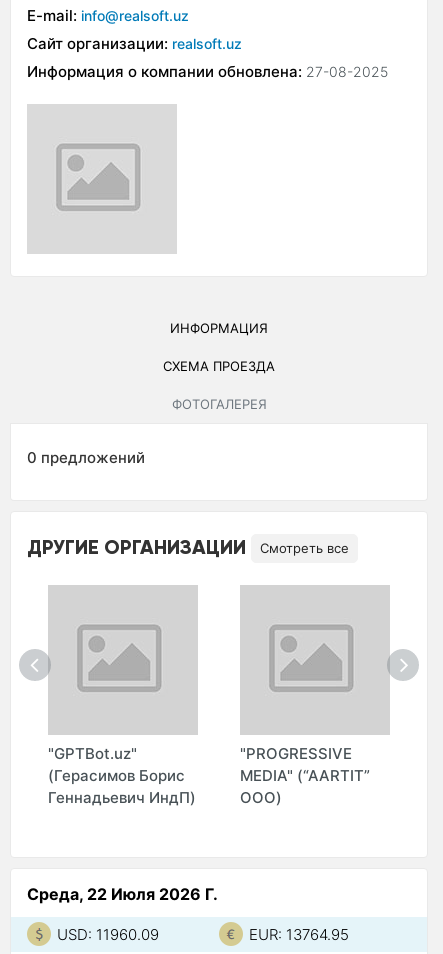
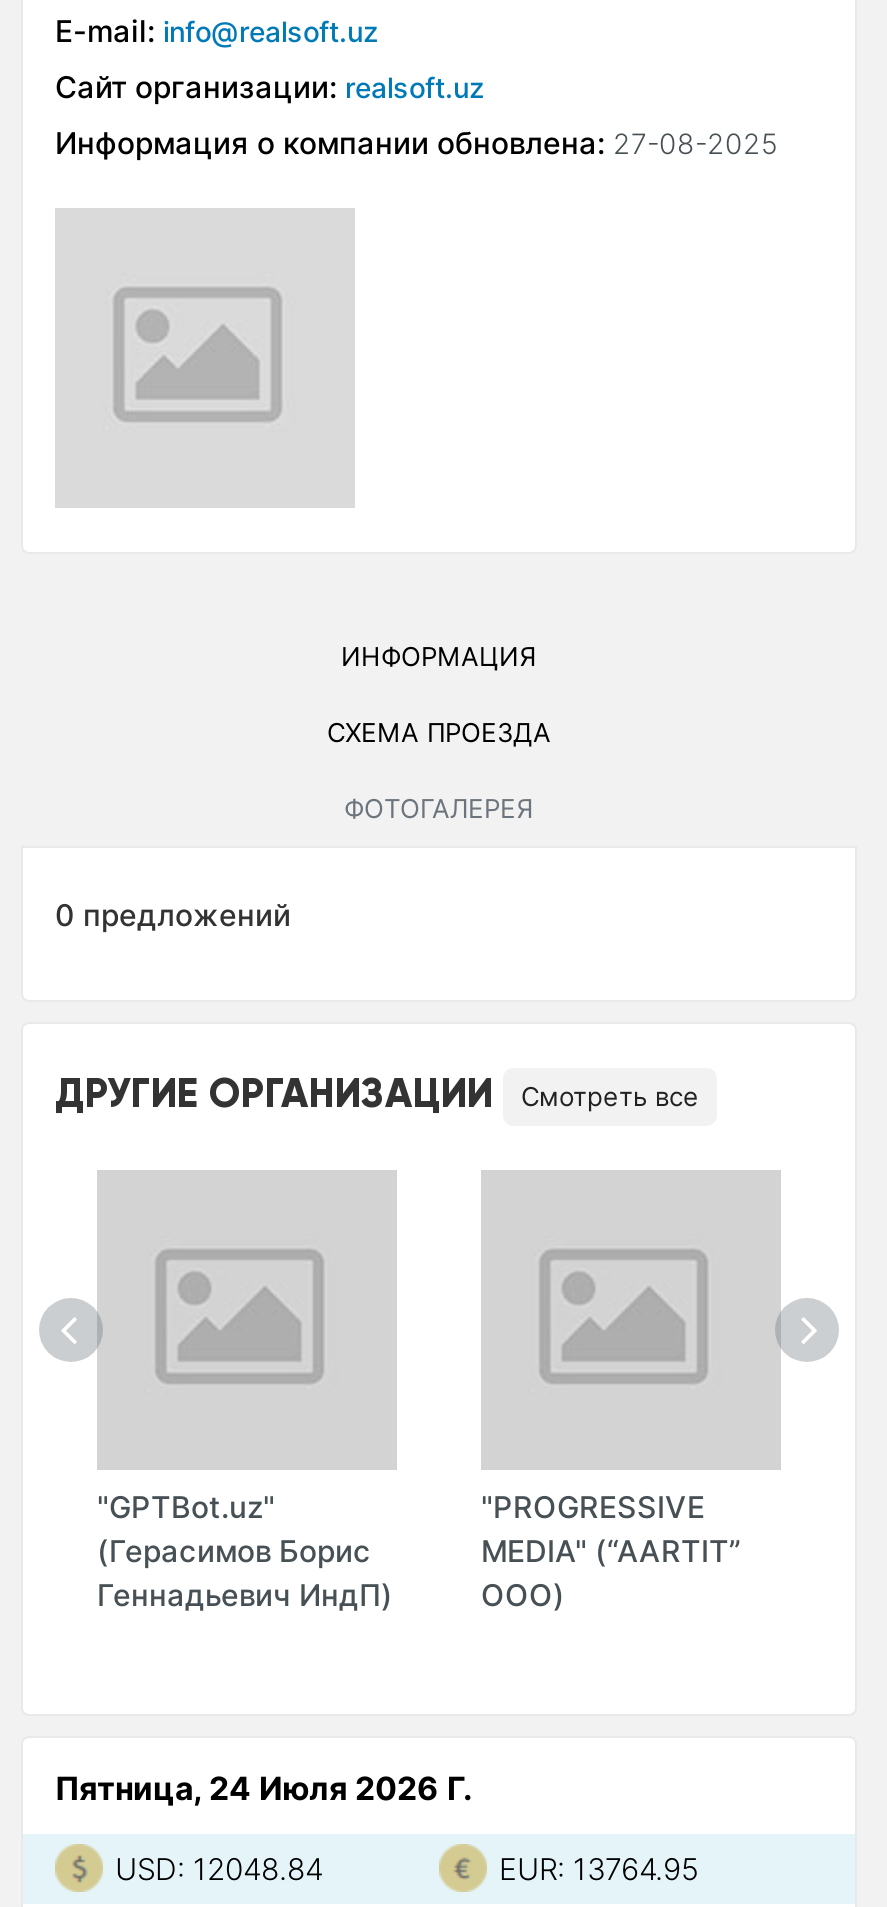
- Среда, 22 Июля 2026 Г.
+ Пятница, 24 Июля 2026 Г.

- USD: 11960.09
+ USD: 12048.84
